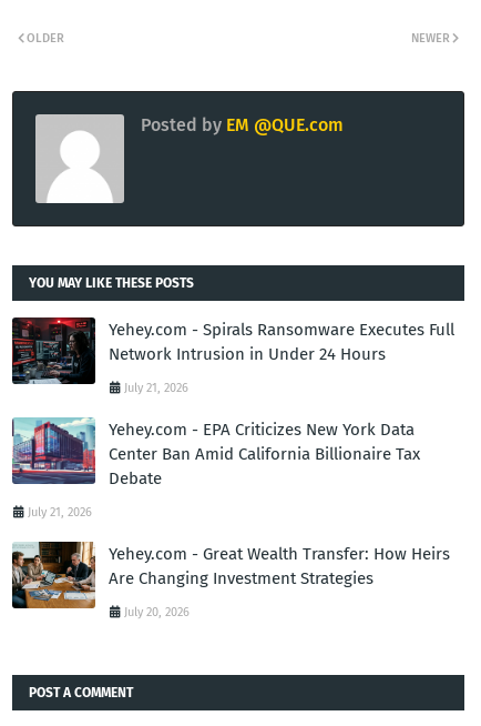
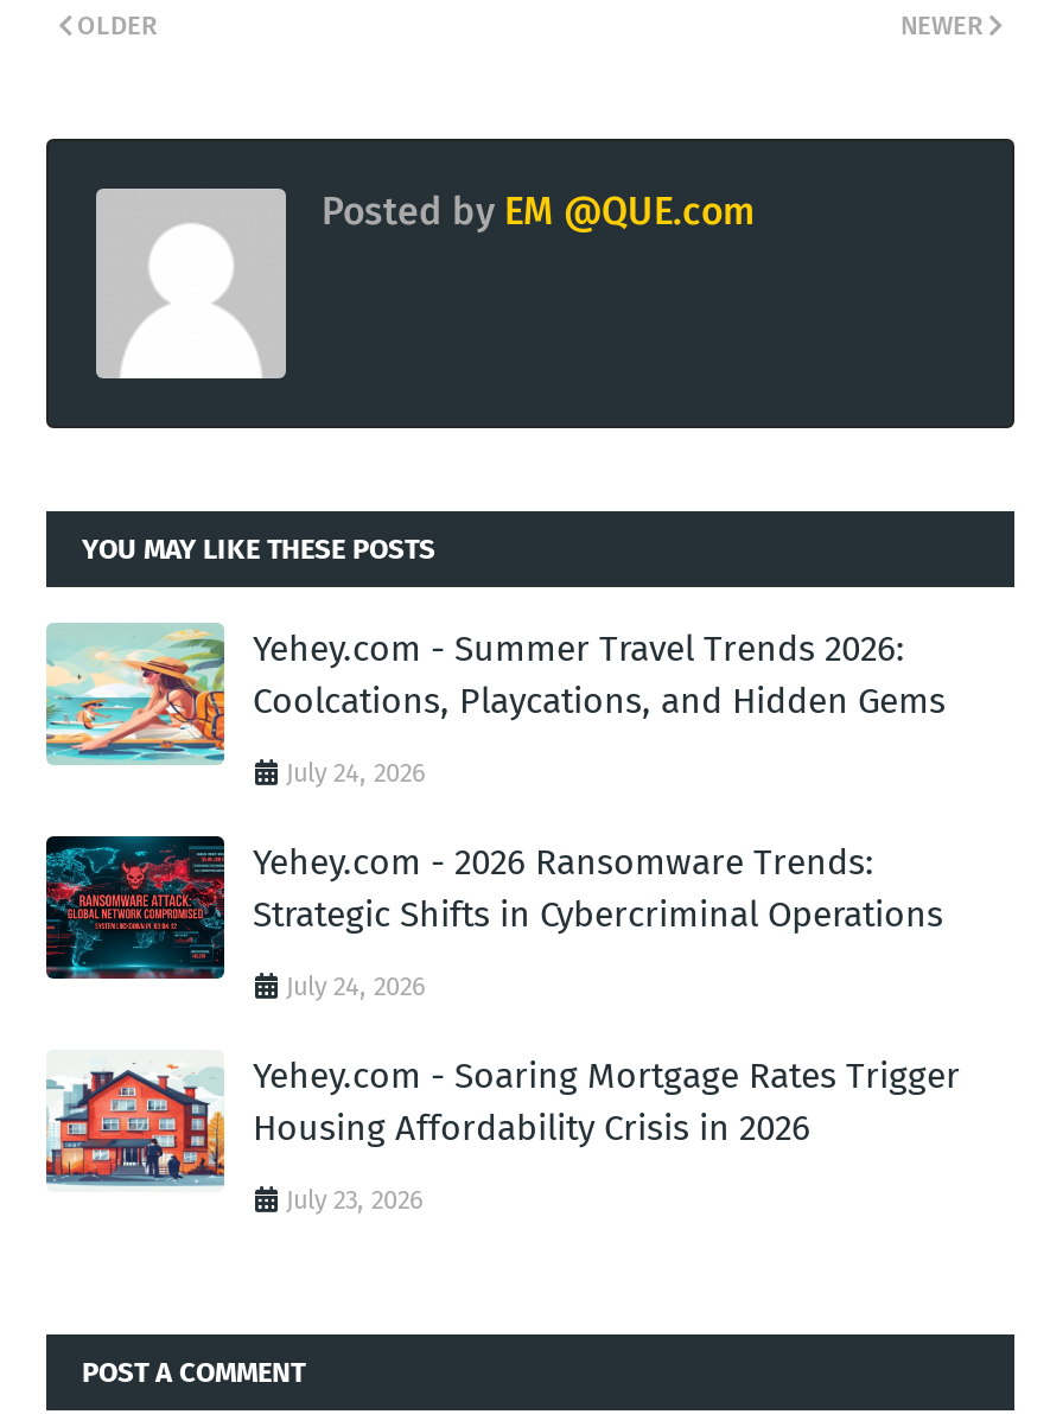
- [image]
- Yehey.com - Spirals Ransomware Executes Full
- Network Intrusion in Under 24 Hours
+ [image]
+ Yehey.com - Summer Travel Trends 2026:
+ Coolcations, Playcations, and Hidden Gems

- July 21, 2026
+ July 24, 2026

- [image]
- Yehey.com - EPA Criticizes New York Data
- Center Ban Amid California Billionaire Tax
- Debate
+ [image]
+ Yehey.com - 2026 Ransomware Trends:
+ Strategic Shifts in Cybercriminal Operations

- July 21, 2026
+ July 24, 2026

- [image]
- Yehey.com - Great Wealth Transfer: How Heirs
- Are Changing Investment Strategies
+ [image]
+ Yehey.com - Soaring Mortgage Rates Trigger
+ Housing Affordability Crisis in 2026

- July 20, 2026
+ July 23, 2026
